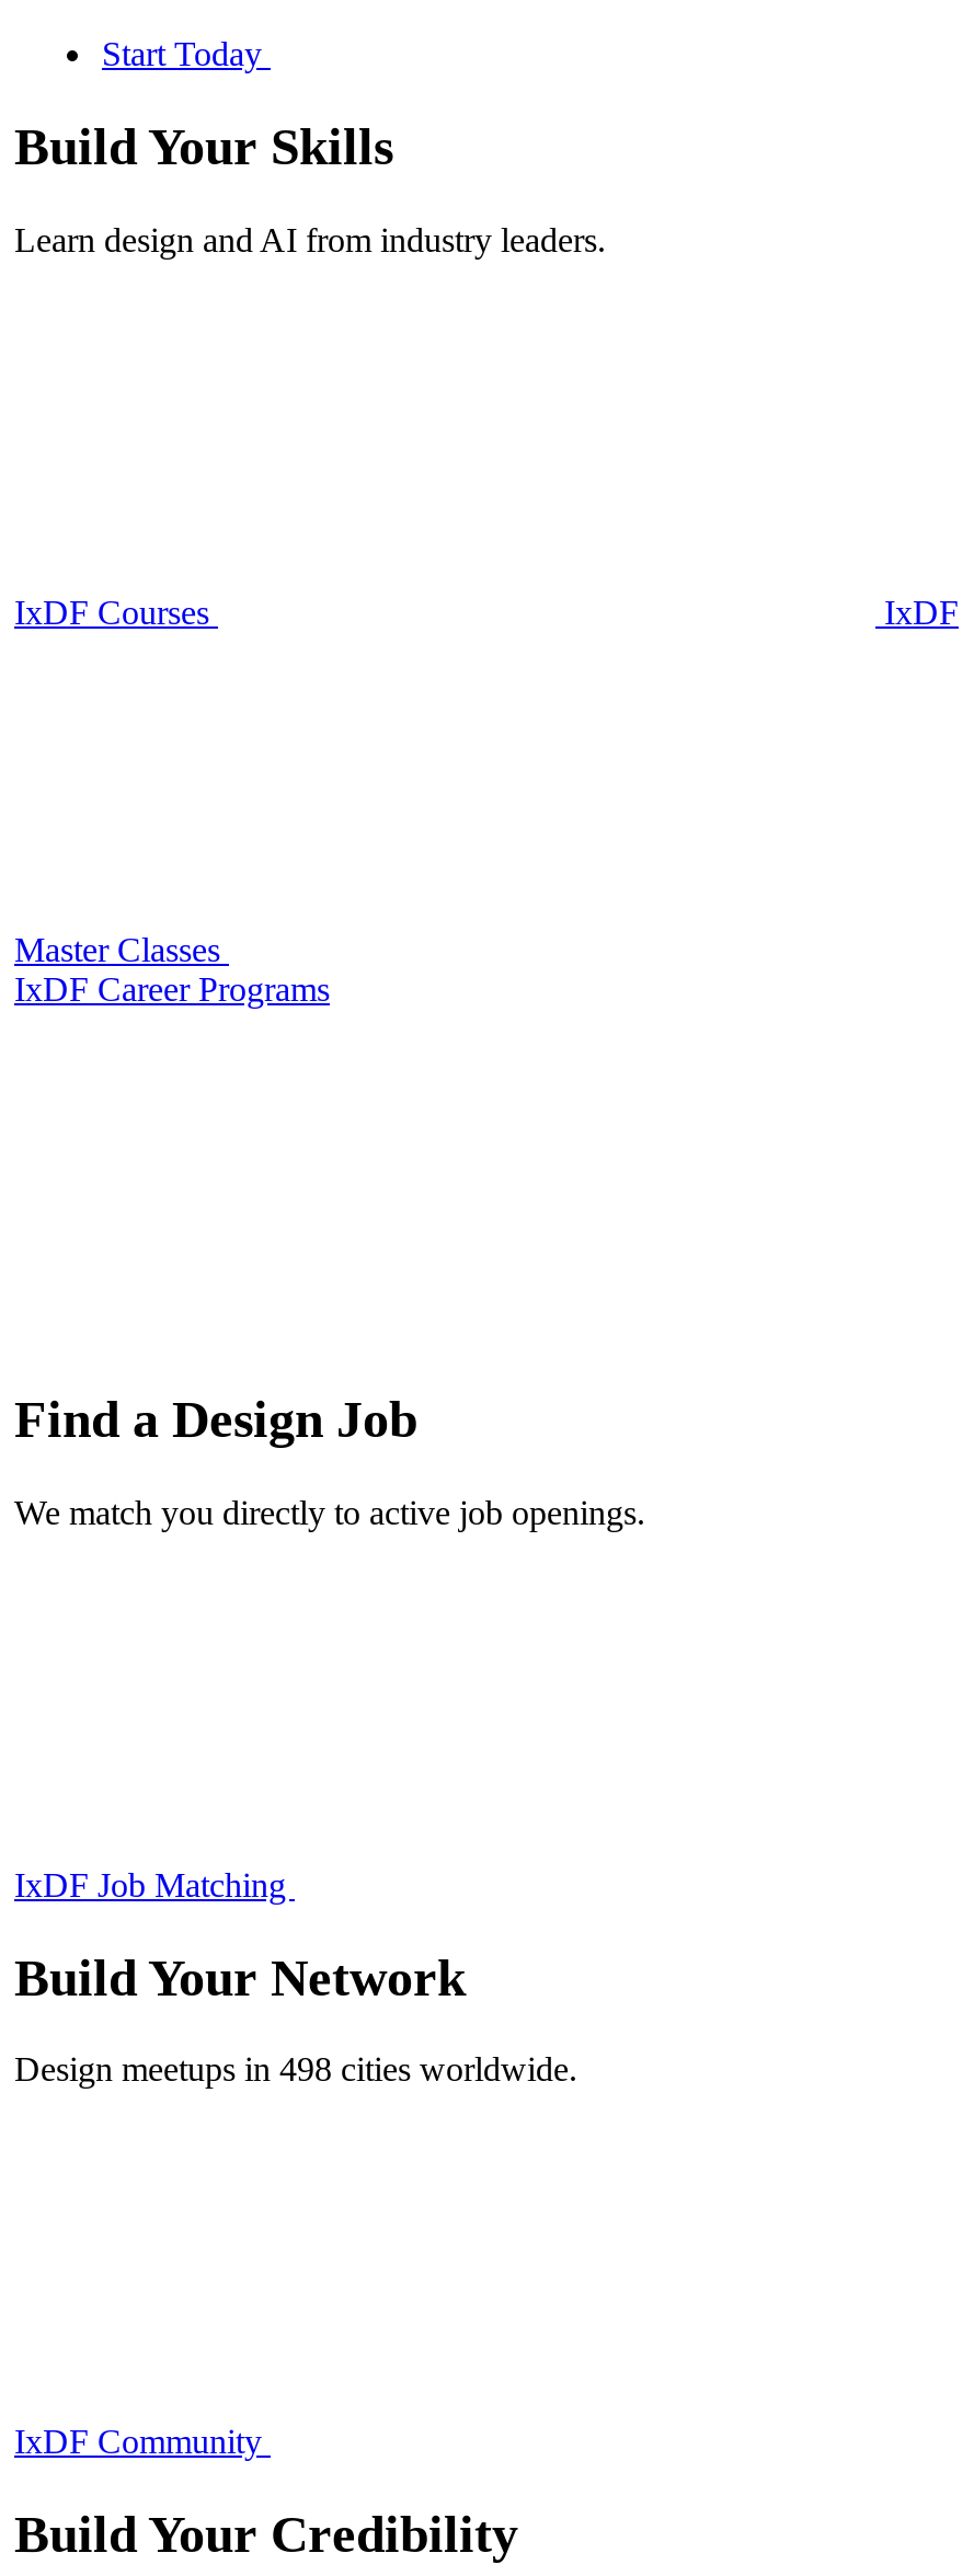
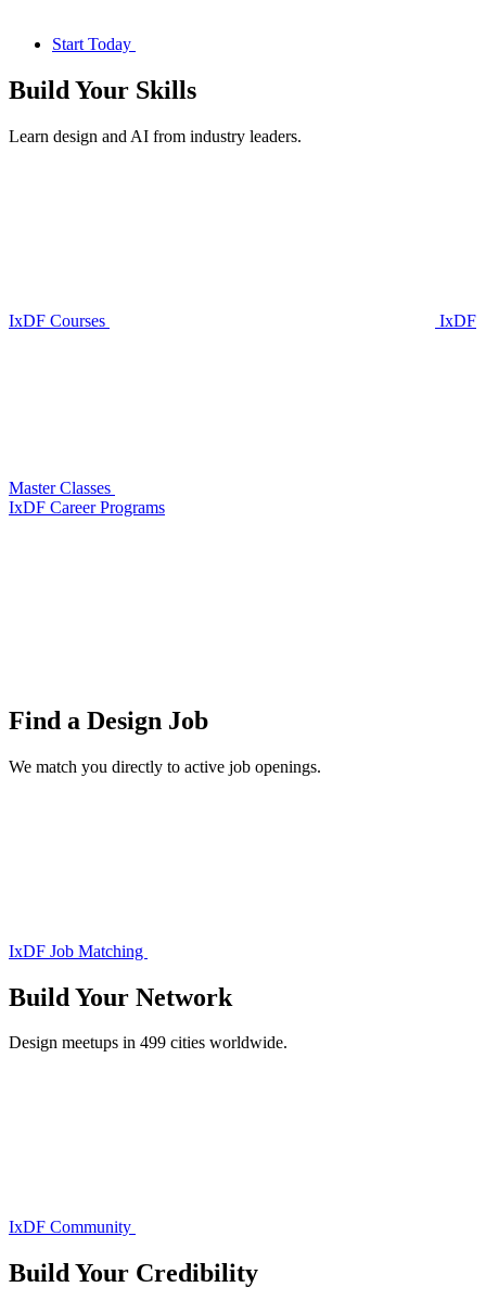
- Design meetups in 498 cities worldwide.
+ Design meetups in 499 cities worldwide.
